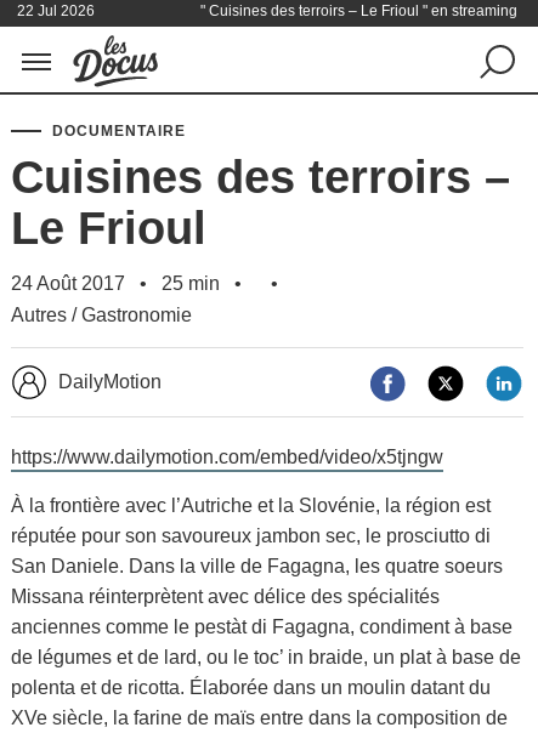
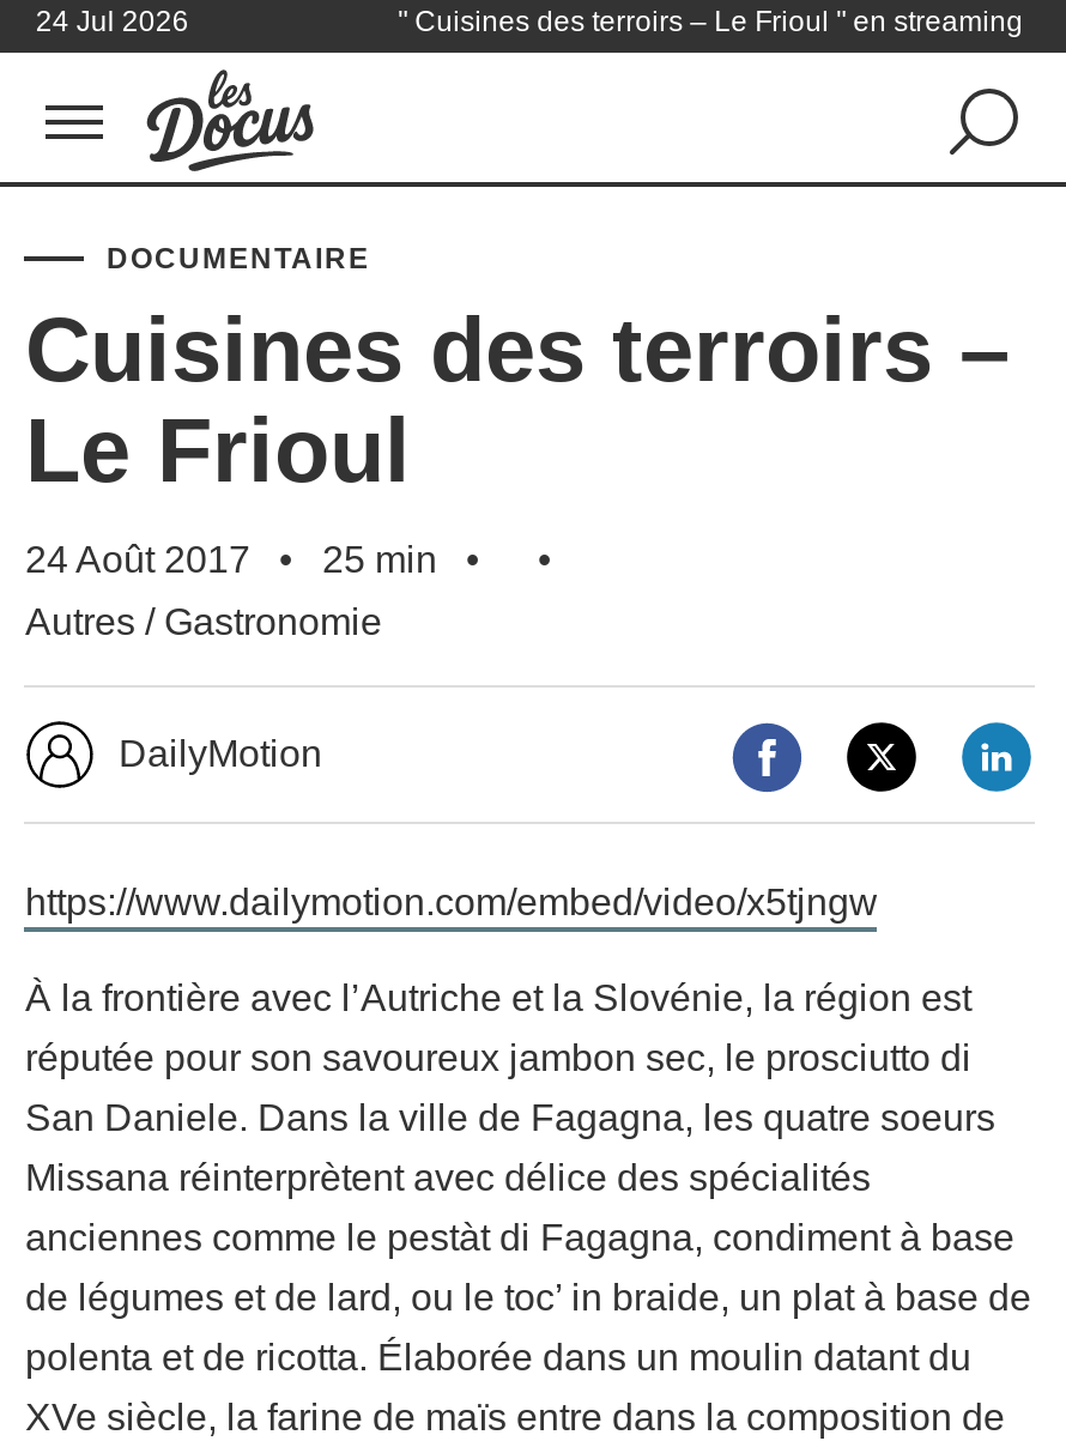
- 22 Jul 2026
+ 24 Jul 2026
